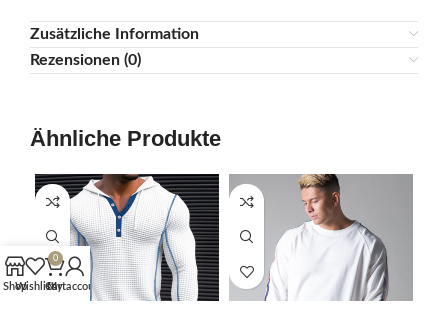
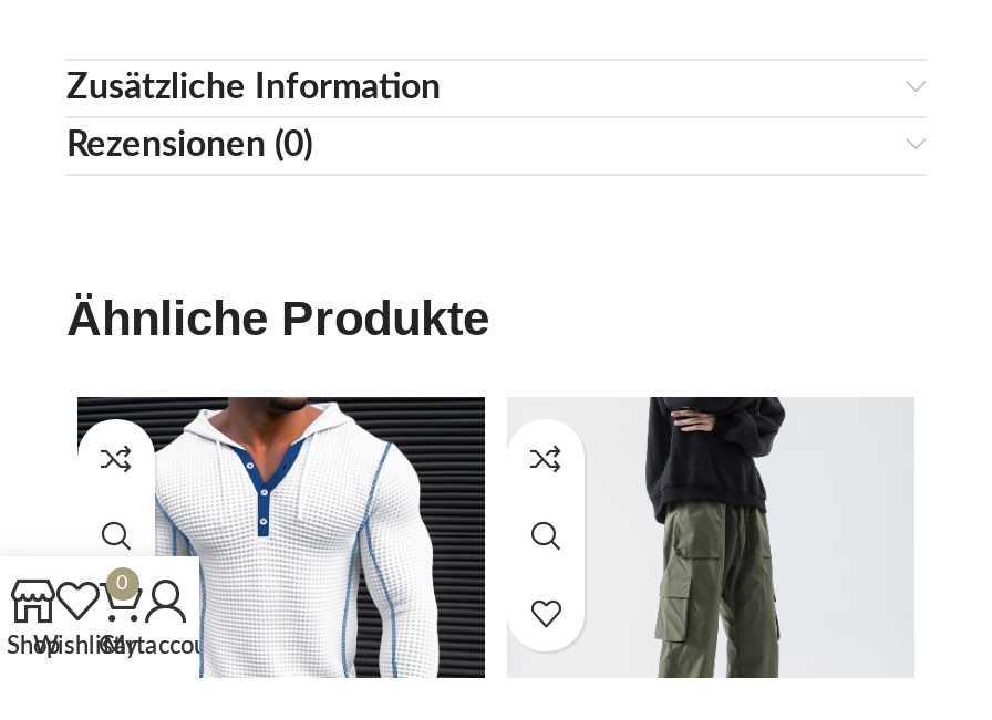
- [image]
+ [image]
